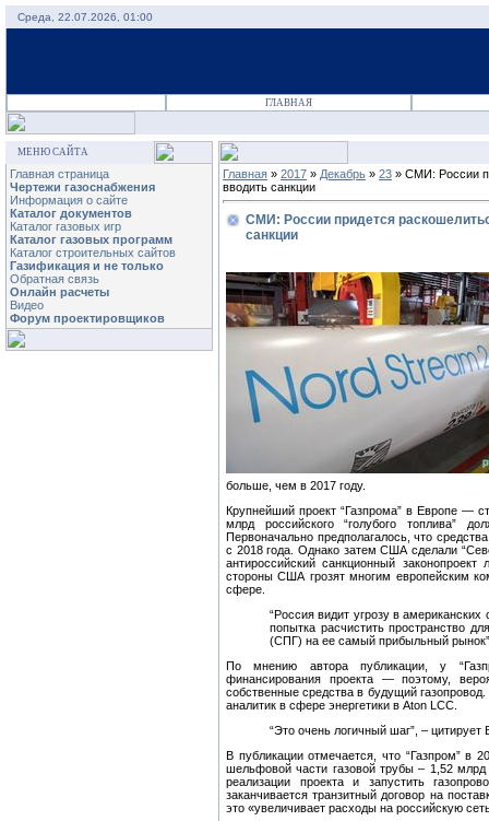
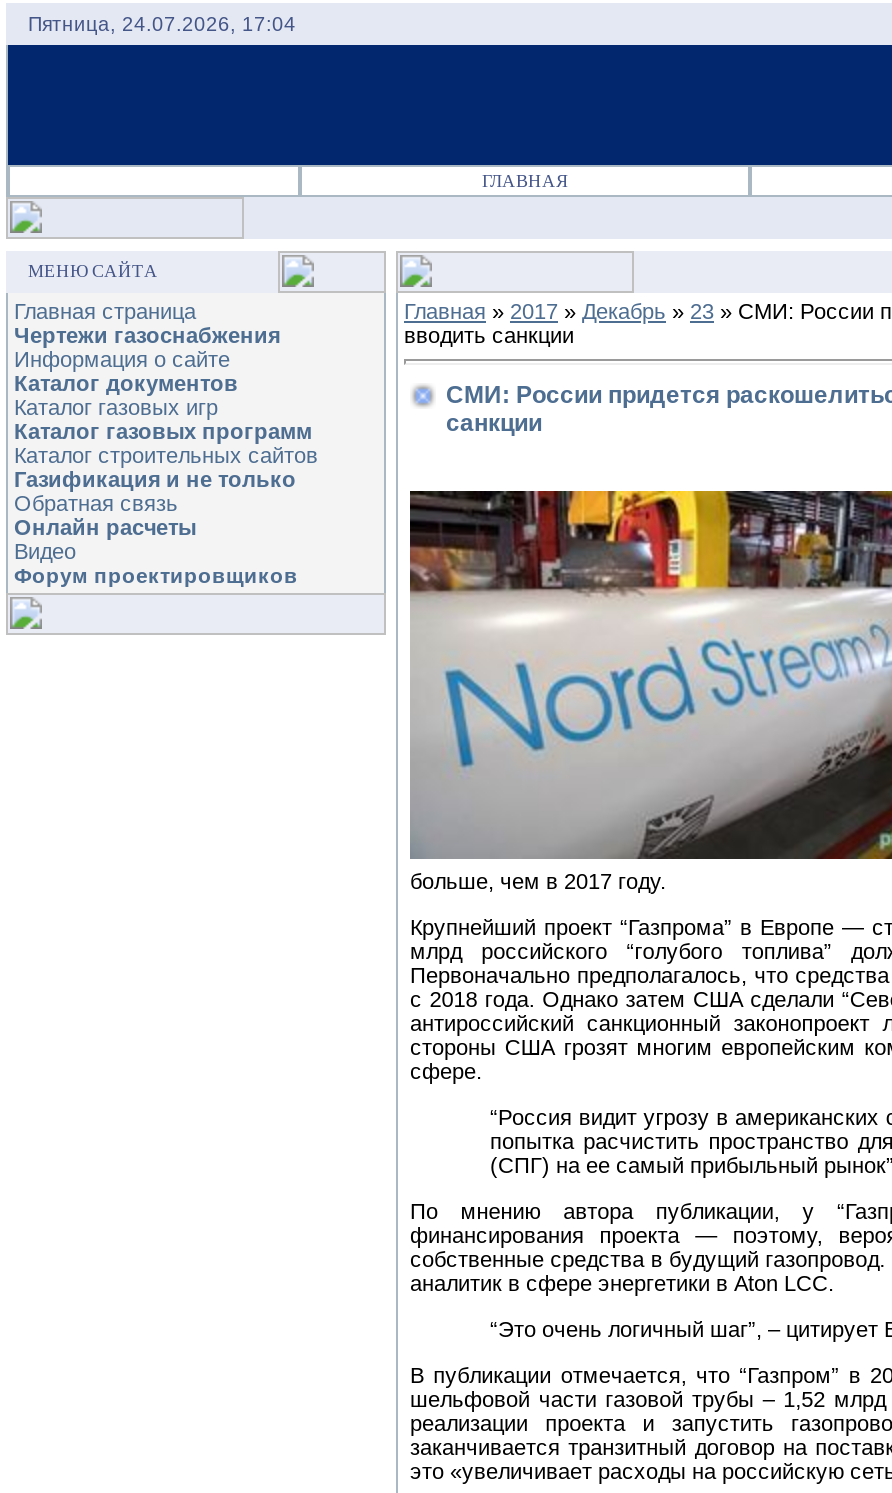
- Среда, 22.07.2026, 01:00
+ Пятница, 24.07.2026, 17:04
